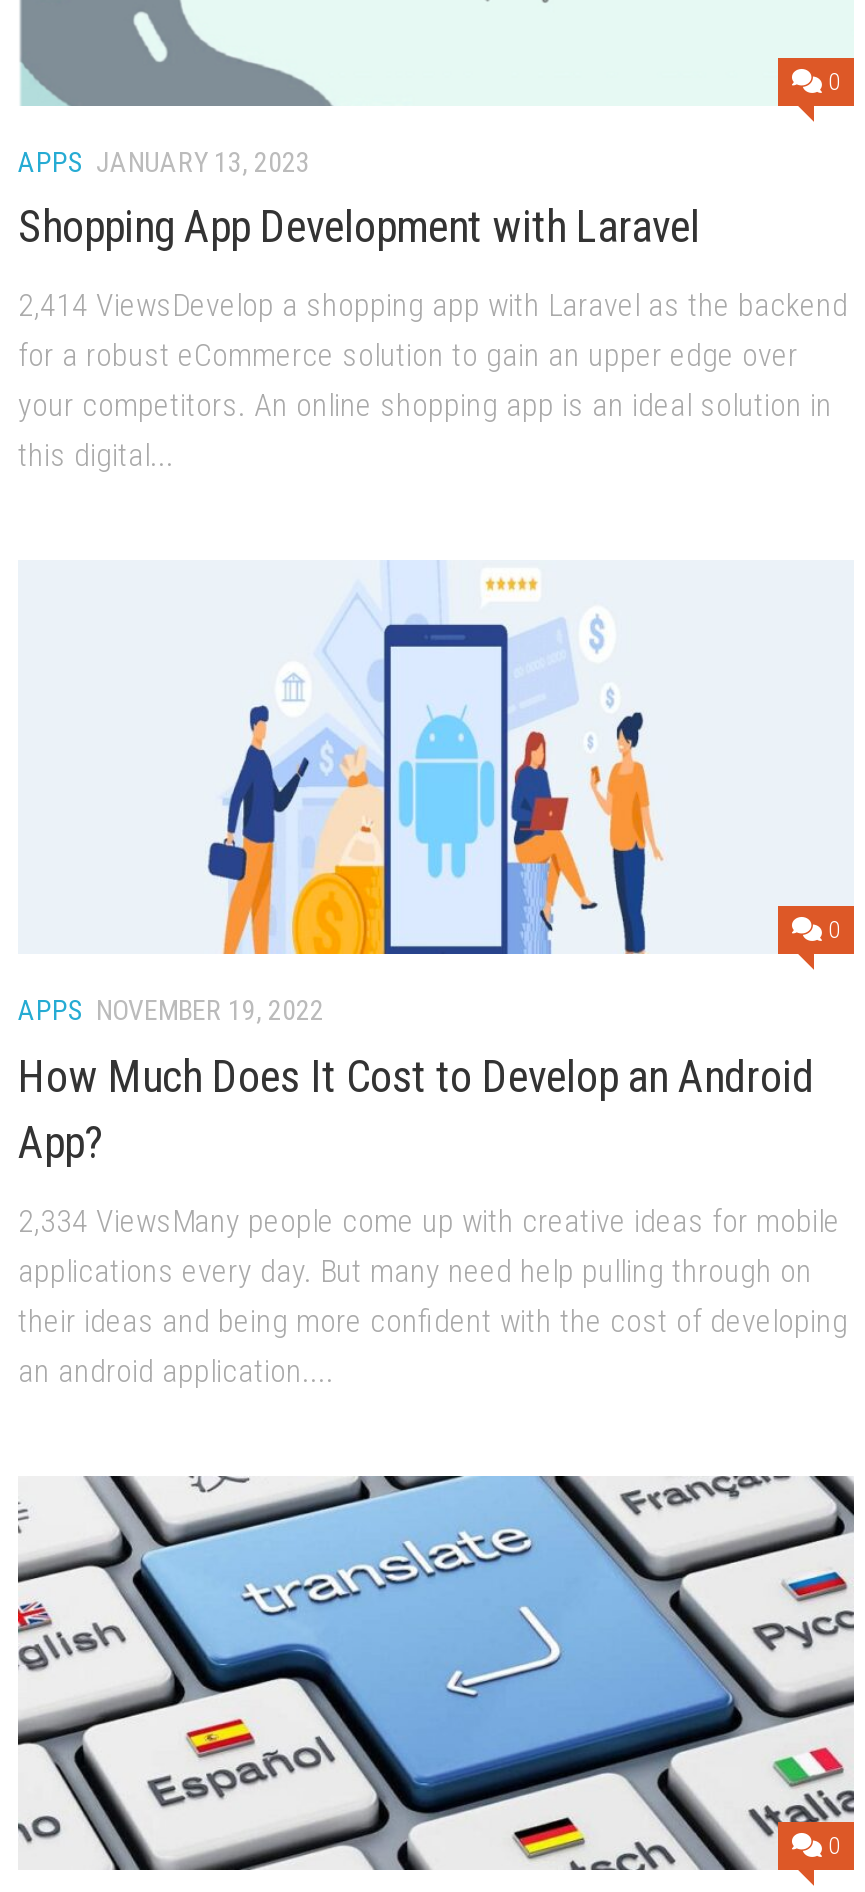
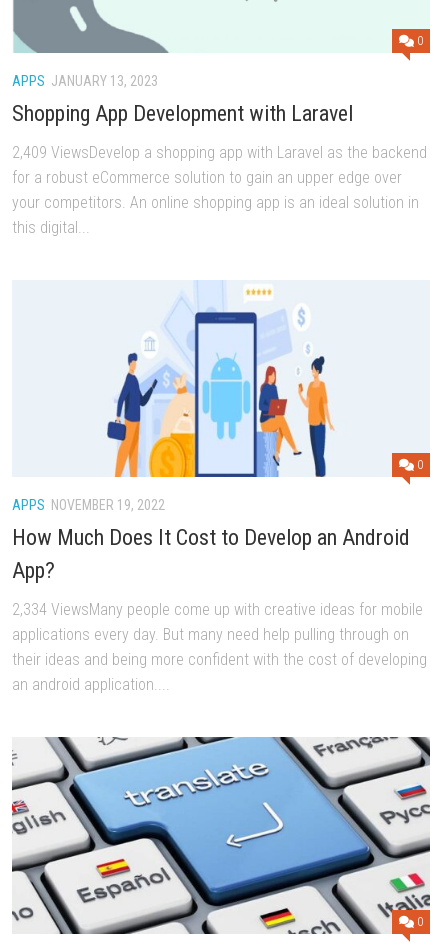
- 2,414 ViewsDevelop a shopping app with Laravel as the backend
+ 2,409 ViewsDevelop a shopping app with Laravel as the backend
